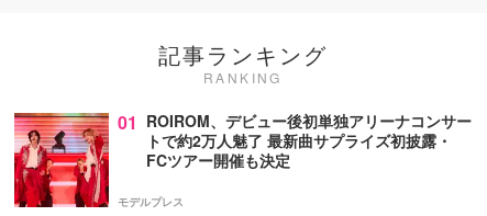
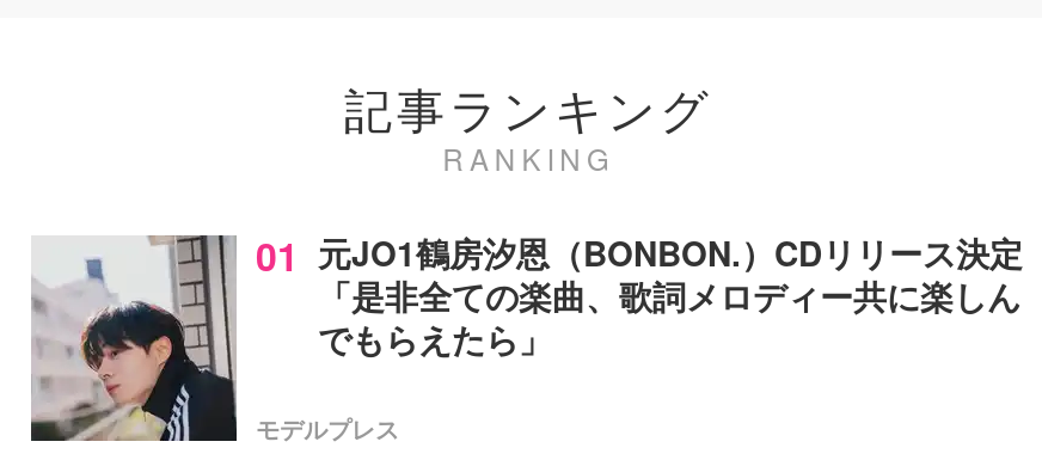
- [image]
- 01 ROIROM、デビュー後初単独アリーナコンサー
- トで約2万人魅了 最新曲サプライズ初披露・
- FCツアー開催も決定
+ [image]
+ 01 元JO1鶴房汐恩（BONBON.）CDリリース決定
+ 「是非全ての楽曲、歌詞メロディー共に楽しん
+ でもらえたら」
